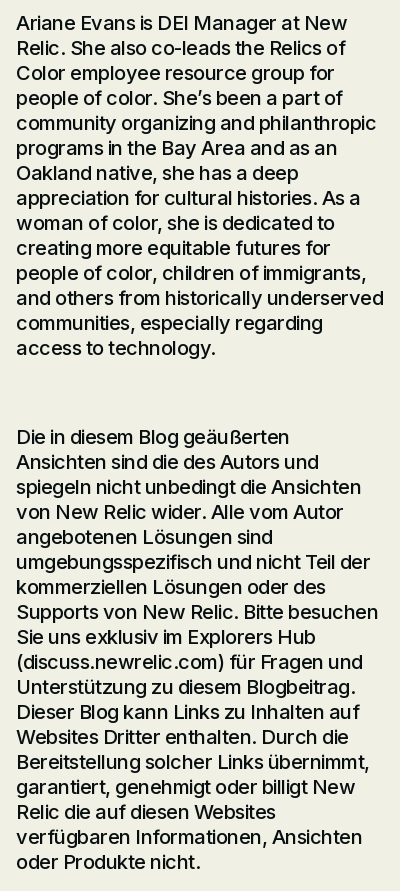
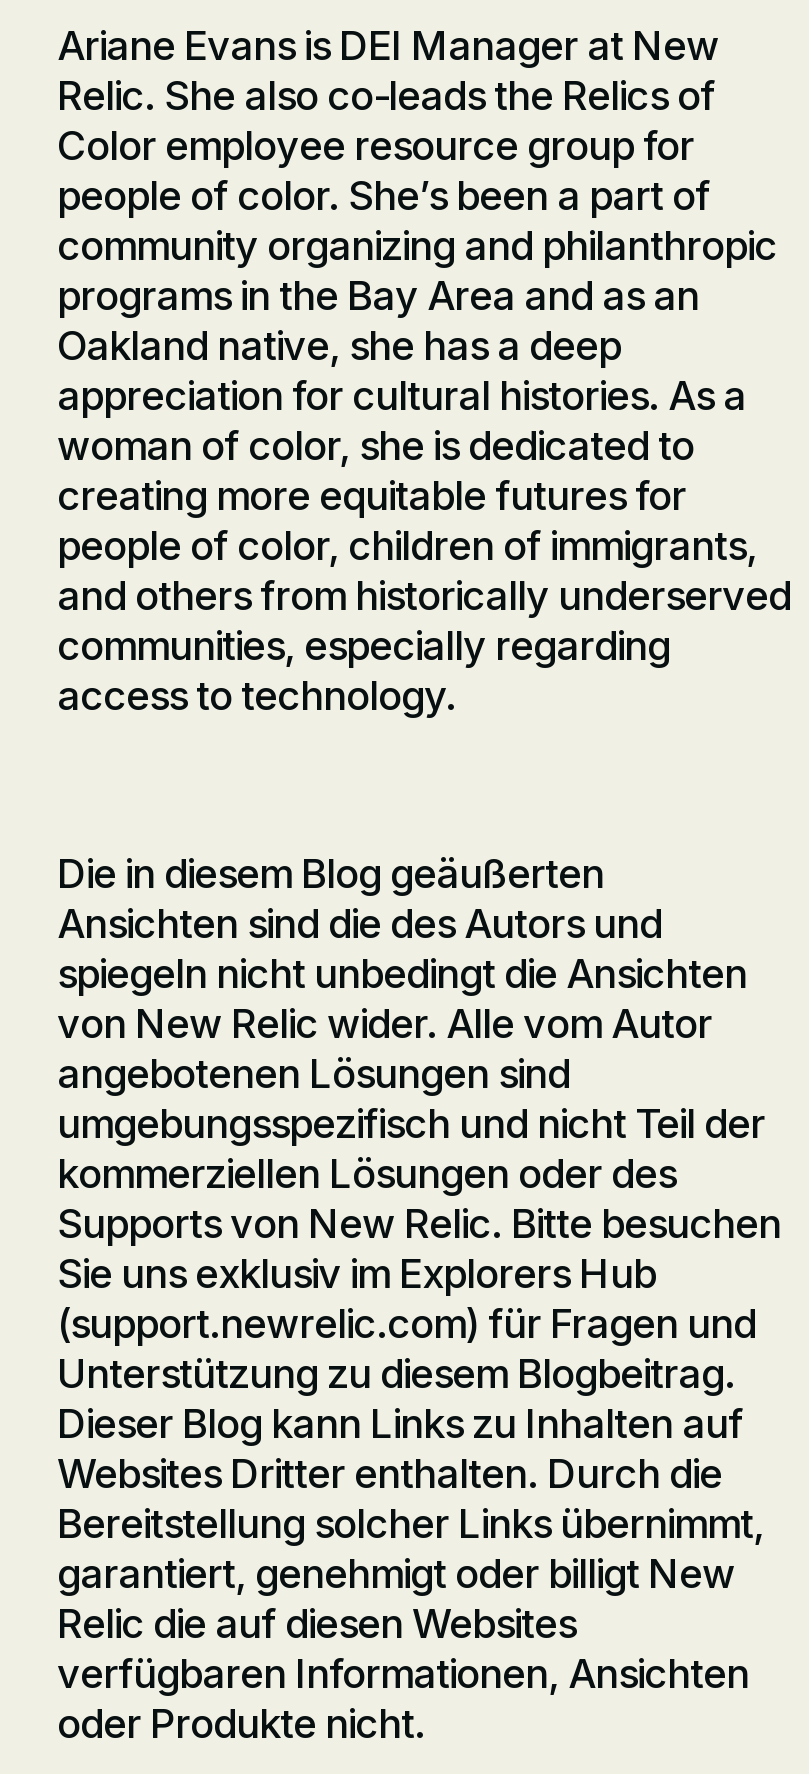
- (discuss.newrelic.com) für Fragen und
+ (support.newrelic.com) für Fragen und
